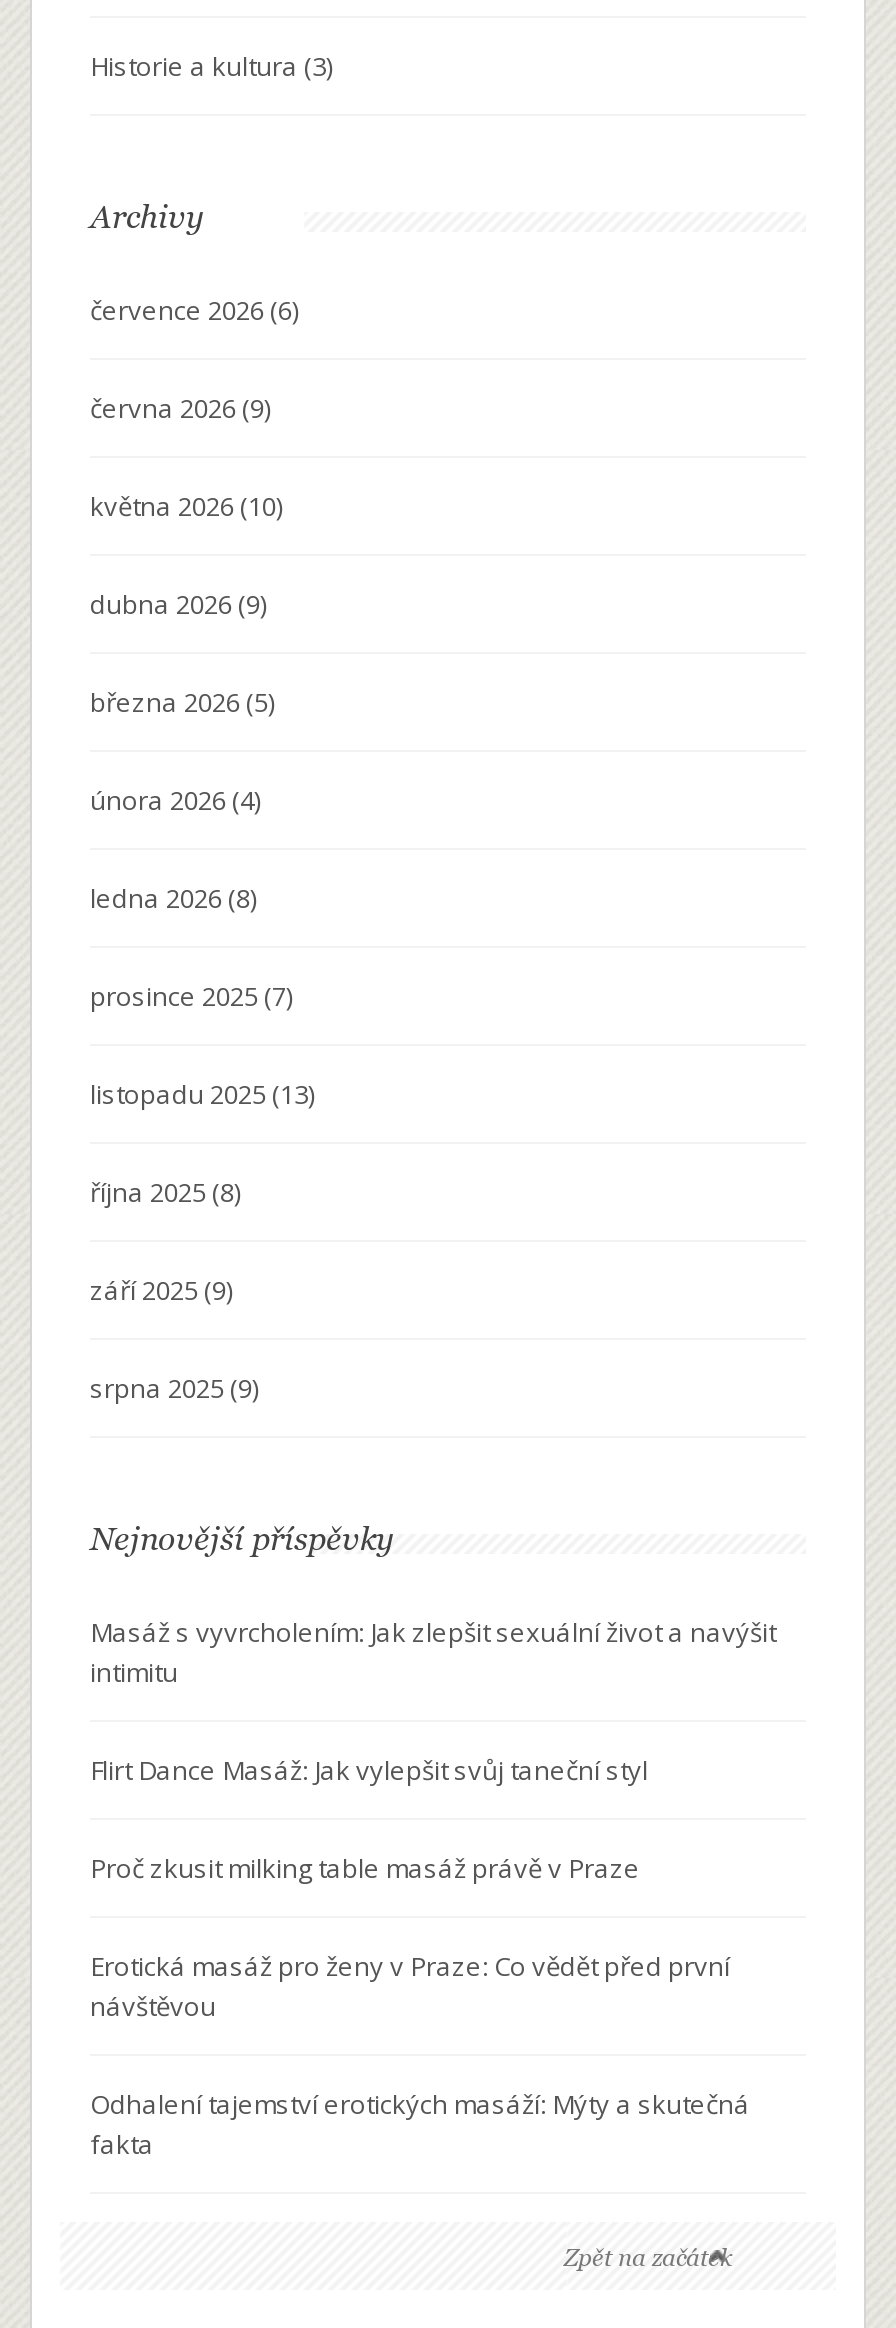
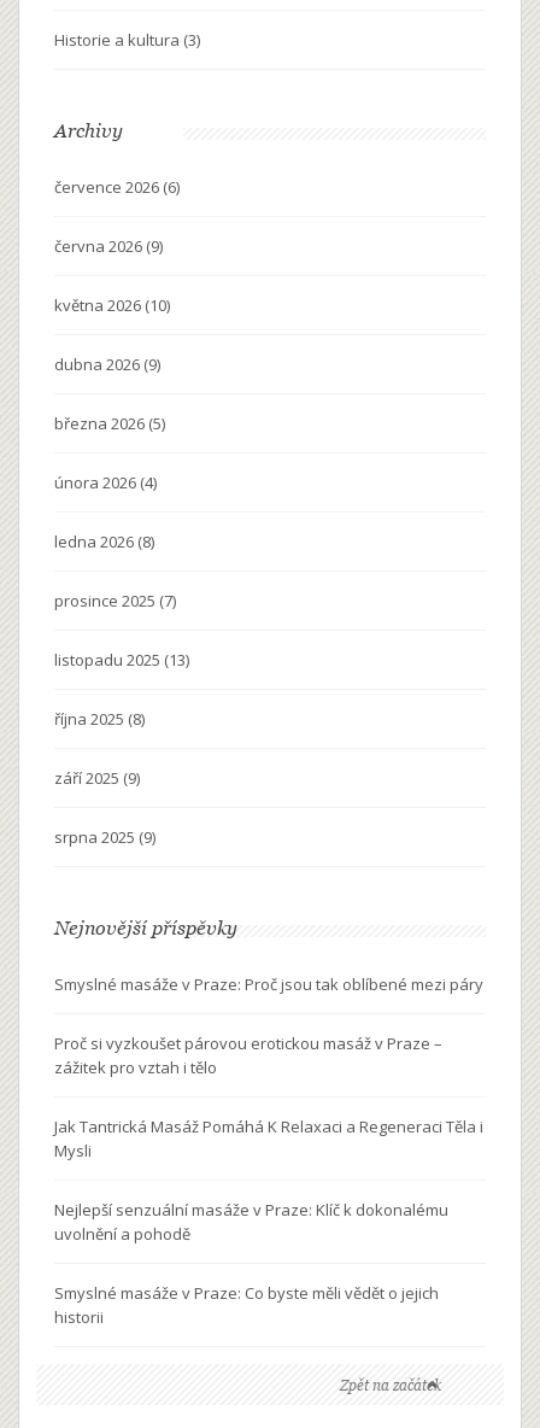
- Masáž s vyvrcholením: Jak zlepšit sexuální život a navýšit
- intimitu
+ Smyslné masáže v Praze: Proč jsou tak oblíbené mezi páry

- Flirt Dance Masáž: Jak vylepšit svůj taneční styl
+ Proč si vyzkoušet párovou erotickou masáž v Praze –
+ zážitek pro vztah i tělo

- Proč zkusit milking table masáž právě v Praze
+ Jak Tantrická Masáž Pomáhá K Relaxaci a Regeneraci Těla i
+ Mysli

- Erotická masáž pro ženy v Praze: Co vědět před první
- návštěvou
+ Nejlepší senzuální masáže v Praze: Klíč k dokonalému
+ uvolnění a pohodě

- Odhalení tajemství erotických masáží: Mýty a skutečná
- fakta
+ Smyslné masáže v Praze: Co byste měli vědět o jejich
+ historii
